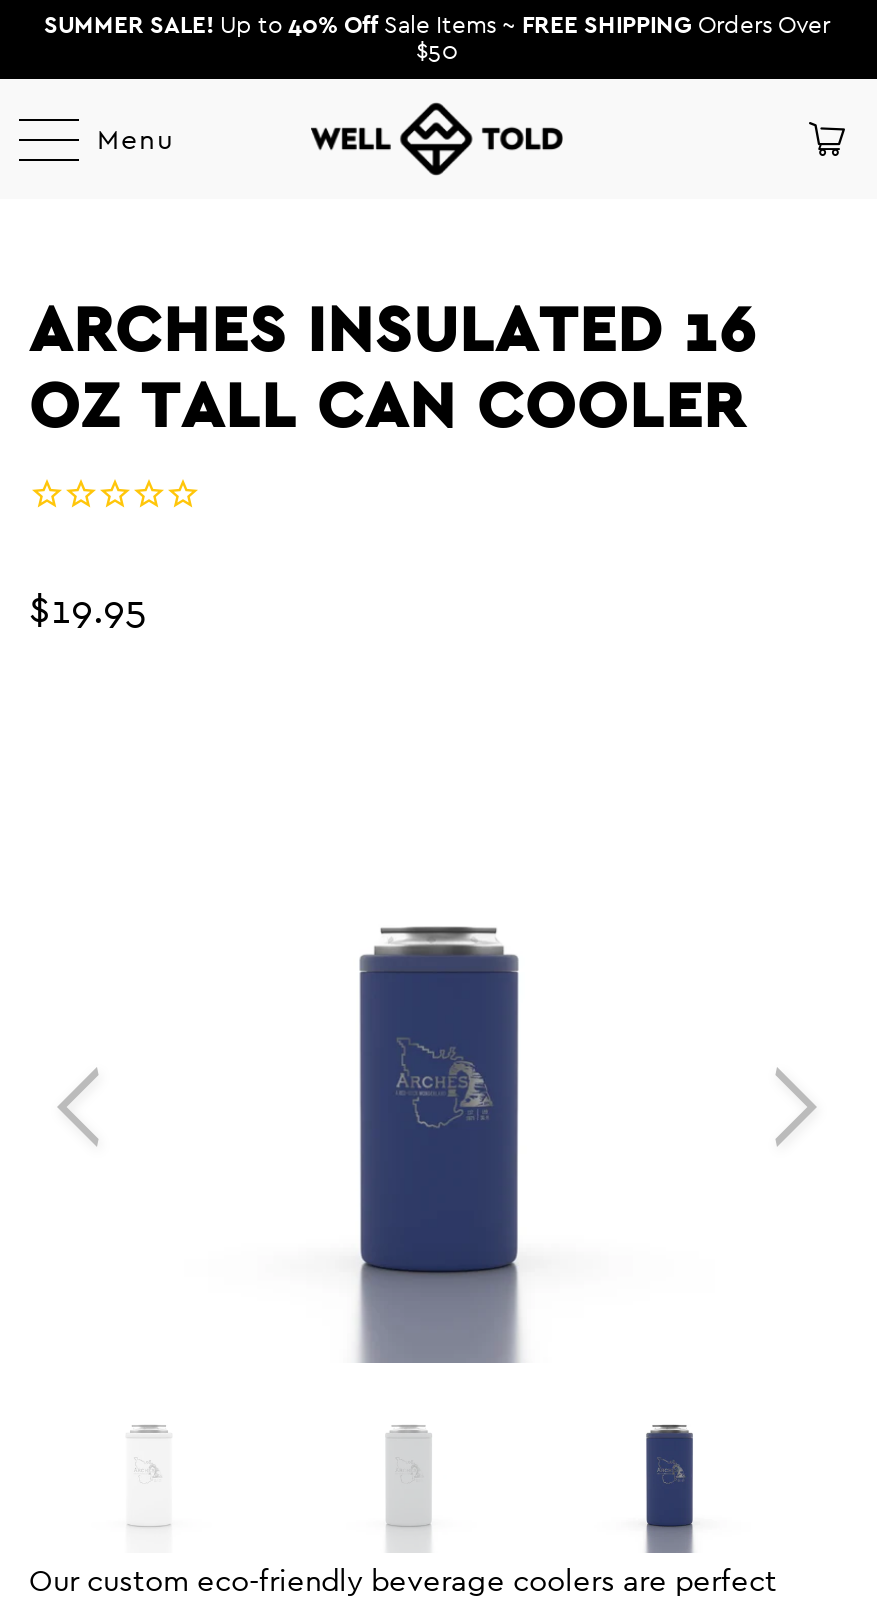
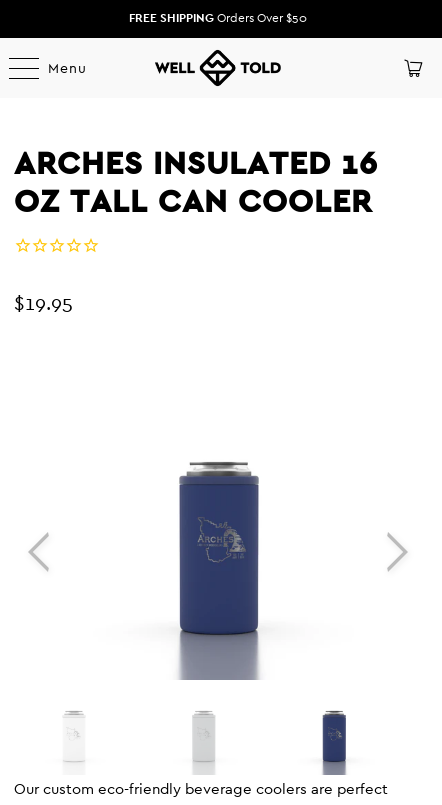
- SUMMER SALE! Up to 40% Off Sale Items ~ FREE SHIPPING Orders Over
- $50
+ FREE SHIPPING Orders Over $50
